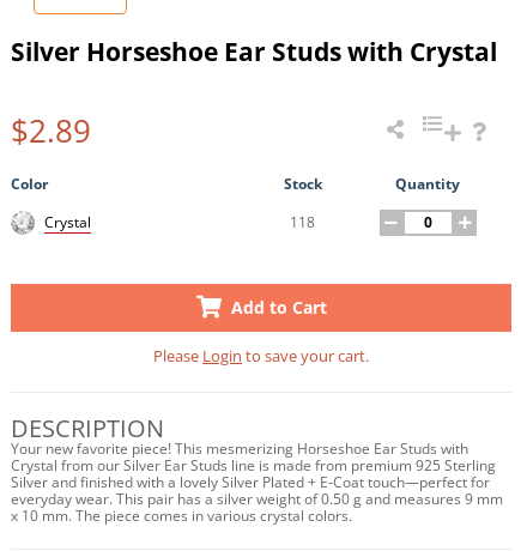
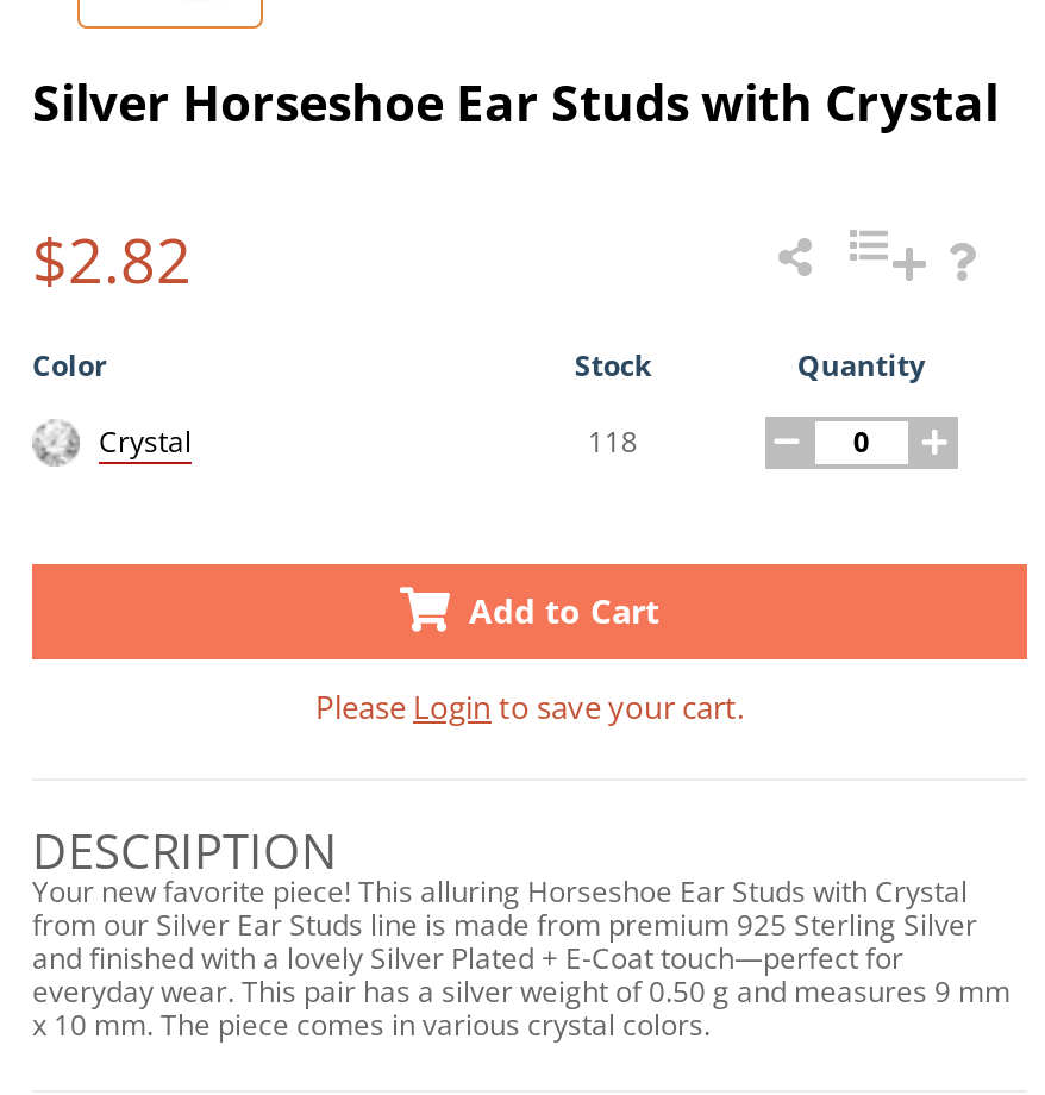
- $2.89
+ $2.82

- Your new favorite piece! This mesmerizing Horseshoe Ear Studs with
- Crystal from our Silver Ear Studs line is made from premium 925 Sterling
- Silver and finished with a lovely Silver Plated + E-Coat touch—perfect for
+ Your new favorite piece! This alluring Horseshoe Ear Studs with Crystal
+ from our Silver Ear Studs line is made from premium 925 Sterling Silver
+ and finished with a lovely Silver Plated + E-Coat touch—perfect for
